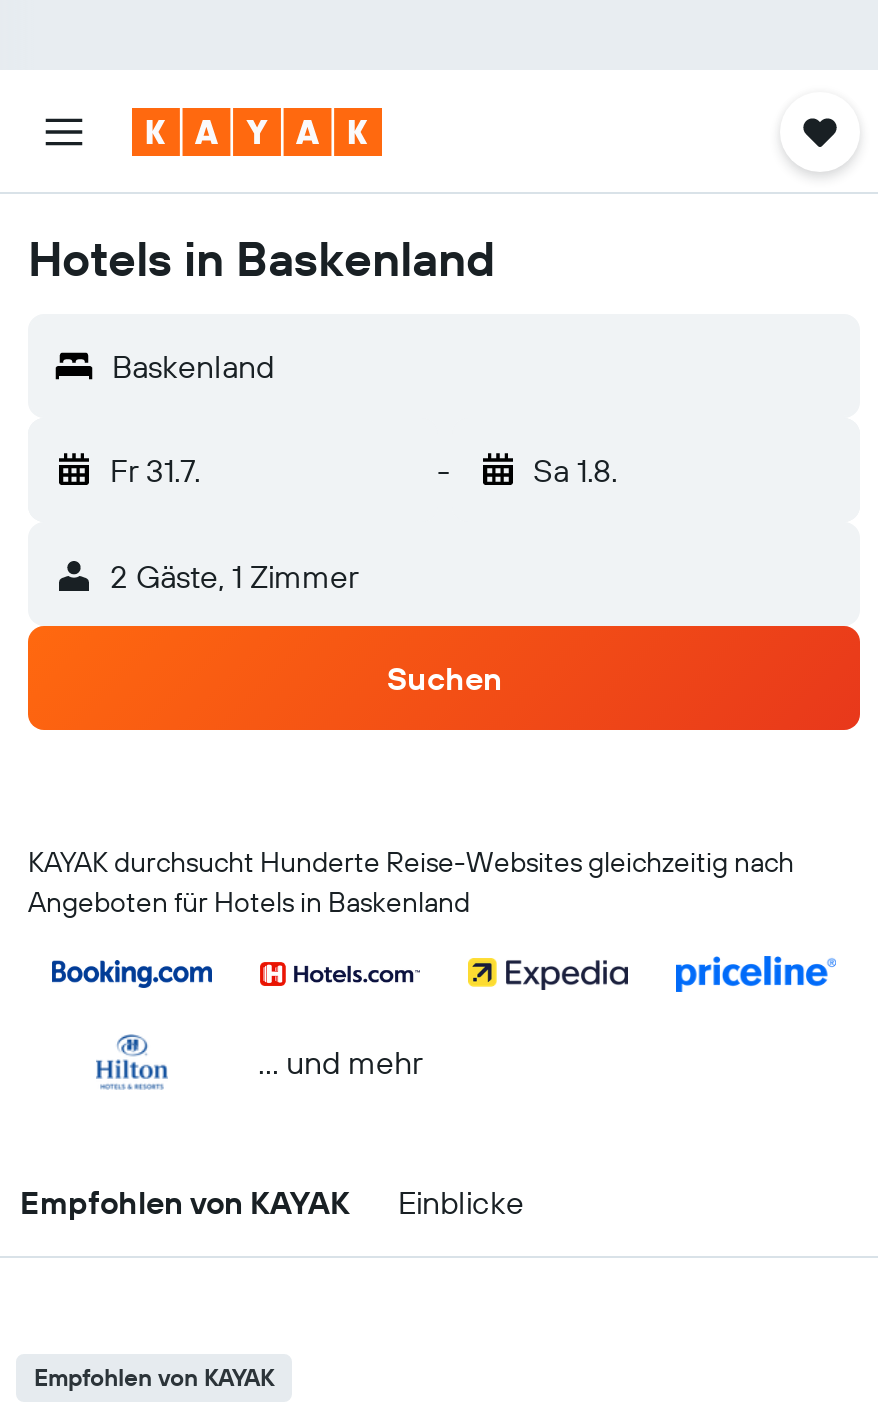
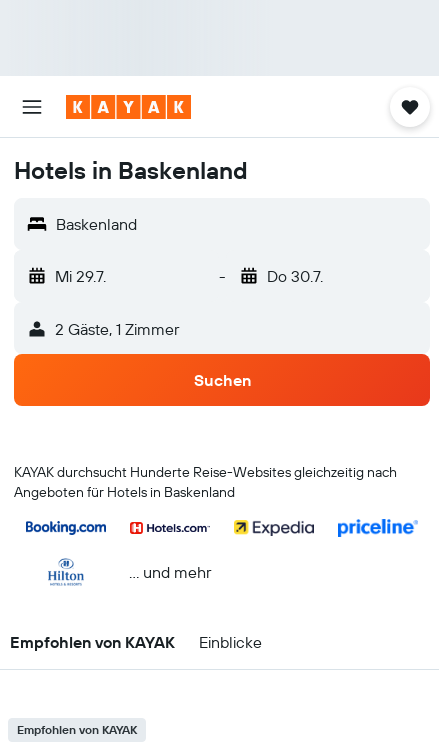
- Fr 31.7.
+ Mi 29.7.

- Sa 1.8.
+ Do 30.7.
